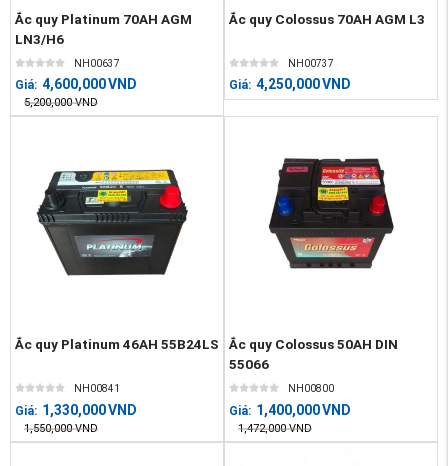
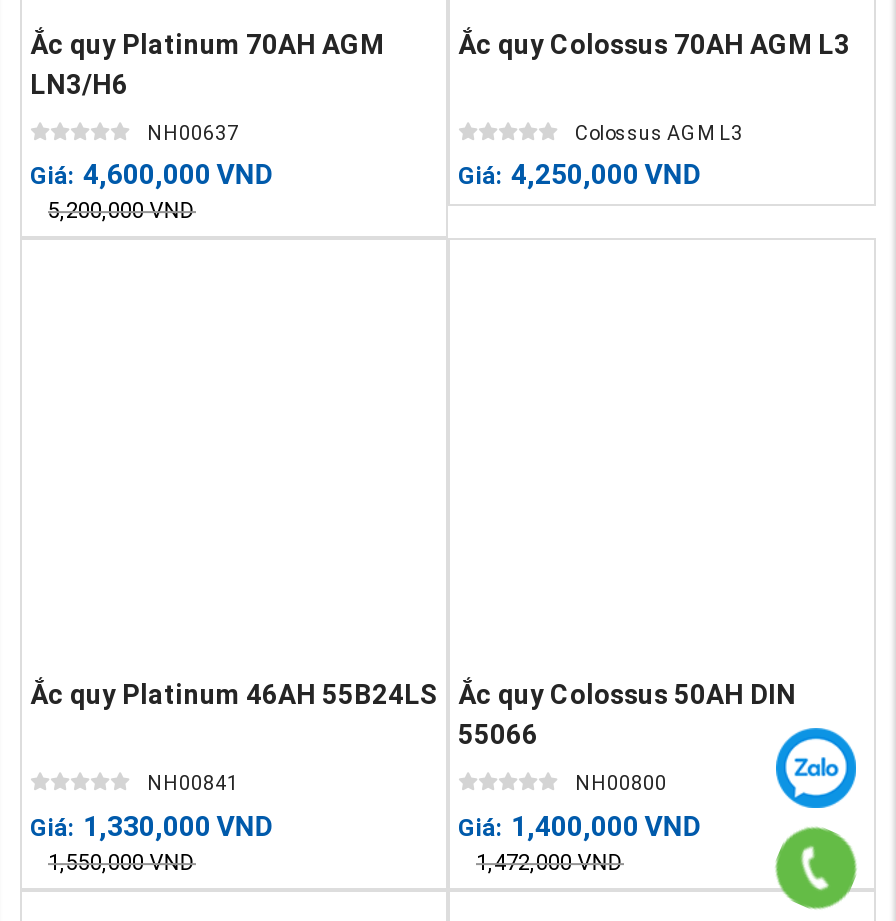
- NH00737
+ Colossus AGM L3

- [image]

- [image]

+ [image]

+ [image]
